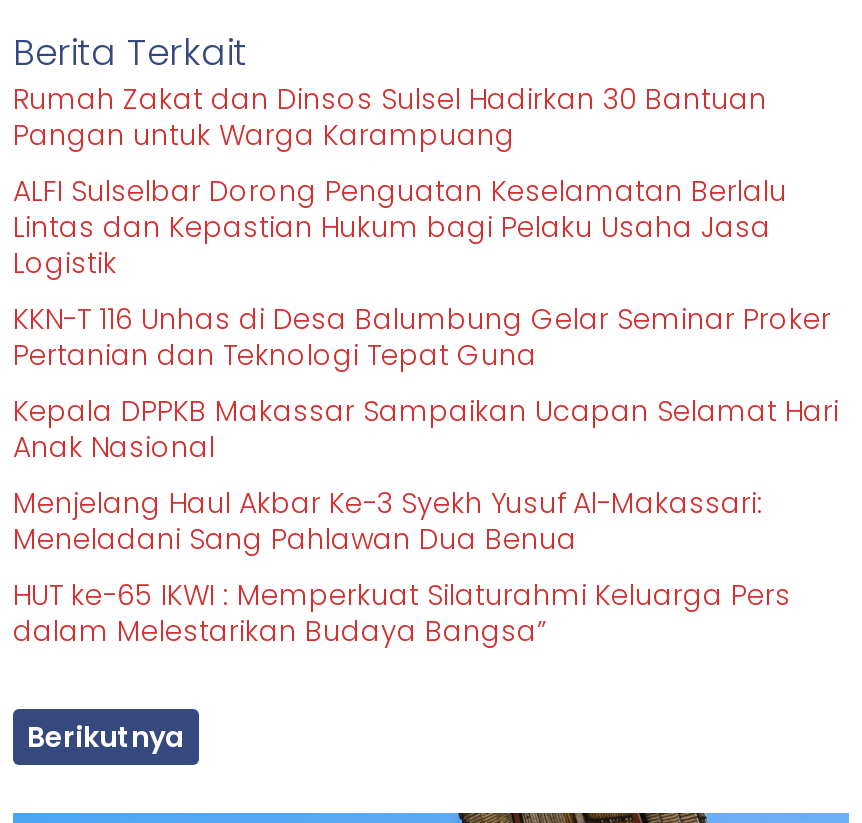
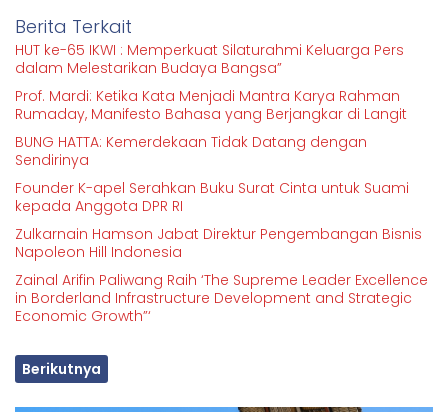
- Rumah Zakat dan Dinsos Sulsel Hadirkan 30 Bantuan
- Pangan untuk Warga Karampuang
- ALFI Sulselbar Dorong Penguatan Keselamatan Berlalu
- Lintas dan Kepastian Hukum bagi Pelaku Usaha Jasa
- Logistik
- KKN-T 116 Unhas di Desa Balumbung Gelar Seminar Proker
- Pertanian dan Teknologi Tepat Guna
- Kepala DPPKB Makassar Sampaikan Ucapan Selamat Hari
- Anak Nasional
- Menjelang Haul Akbar Ke-3 Syekh Yusuf Al-Makassari:
- Meneladani Sang Pahlawan Dua Benua

moved up: HUT ke-65 IKWI : Memperkuat Silaturahmi Keluarga Pers | dalam Melestarikan Budaya Bangsa”

+ Prof. Mardi: Ketika Kata Menjadi Mantra Karya Rahman
+ Rumaday, Manifesto Bahasa yang Berjangkar di Langit
+ BUNG HATTA: Kemerdekaan Tidak Datang dengan
+ Sendirinya
+ Founder K-apel Serahkan Buku Surat Cinta untuk Suami
+ kepada Anggota DPR RI
+ Zulkarnain Hamson Jabat Direktur Pengembangan Bisnis
+ Napoleon Hill Indonesia
+ Zainal Arifin Paliwang Raih ‘The Supreme Leader Excellence
+ in Borderland Infrastructure Development and Strategic
+ Economic Growth”‘
